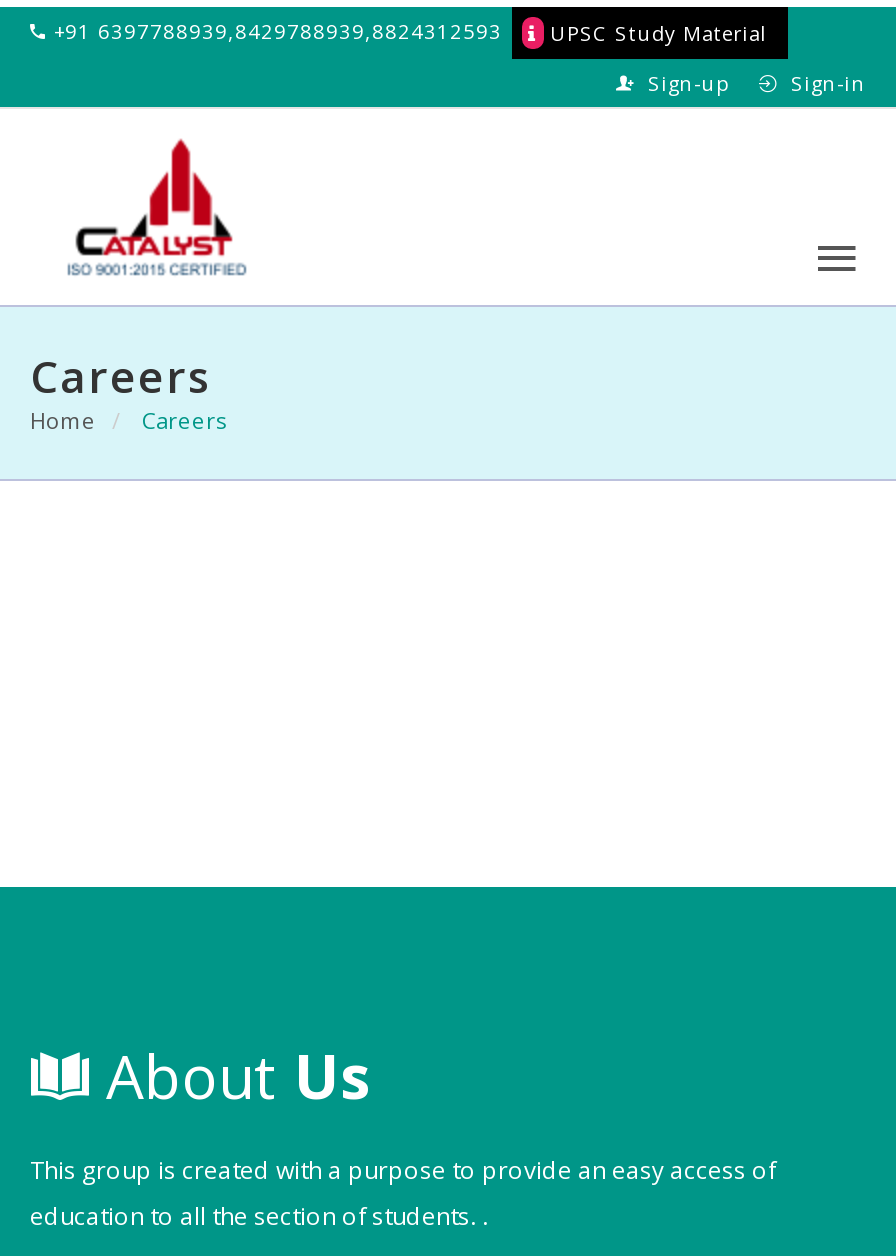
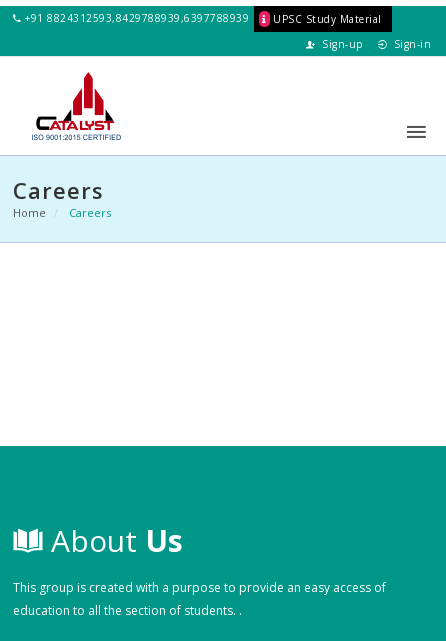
- +91 6397788939,8429788939,8824312593 UPSC Study Material
+ +91 8824312593,8429788939,6397788939 UPSC Study Material
